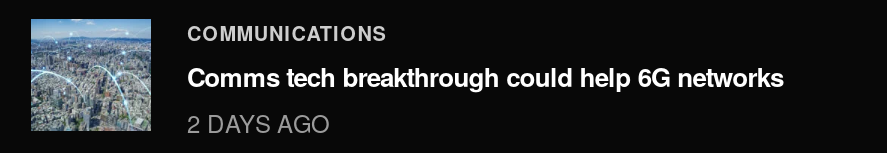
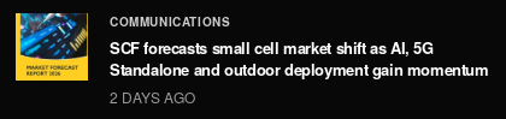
- [image]
- Comms tech breakthrough could help 6G networks
+ [image]
+ SCF forecasts small cell market shift as AI, 5G
+ Standalone and outdoor deployment gain momentum
